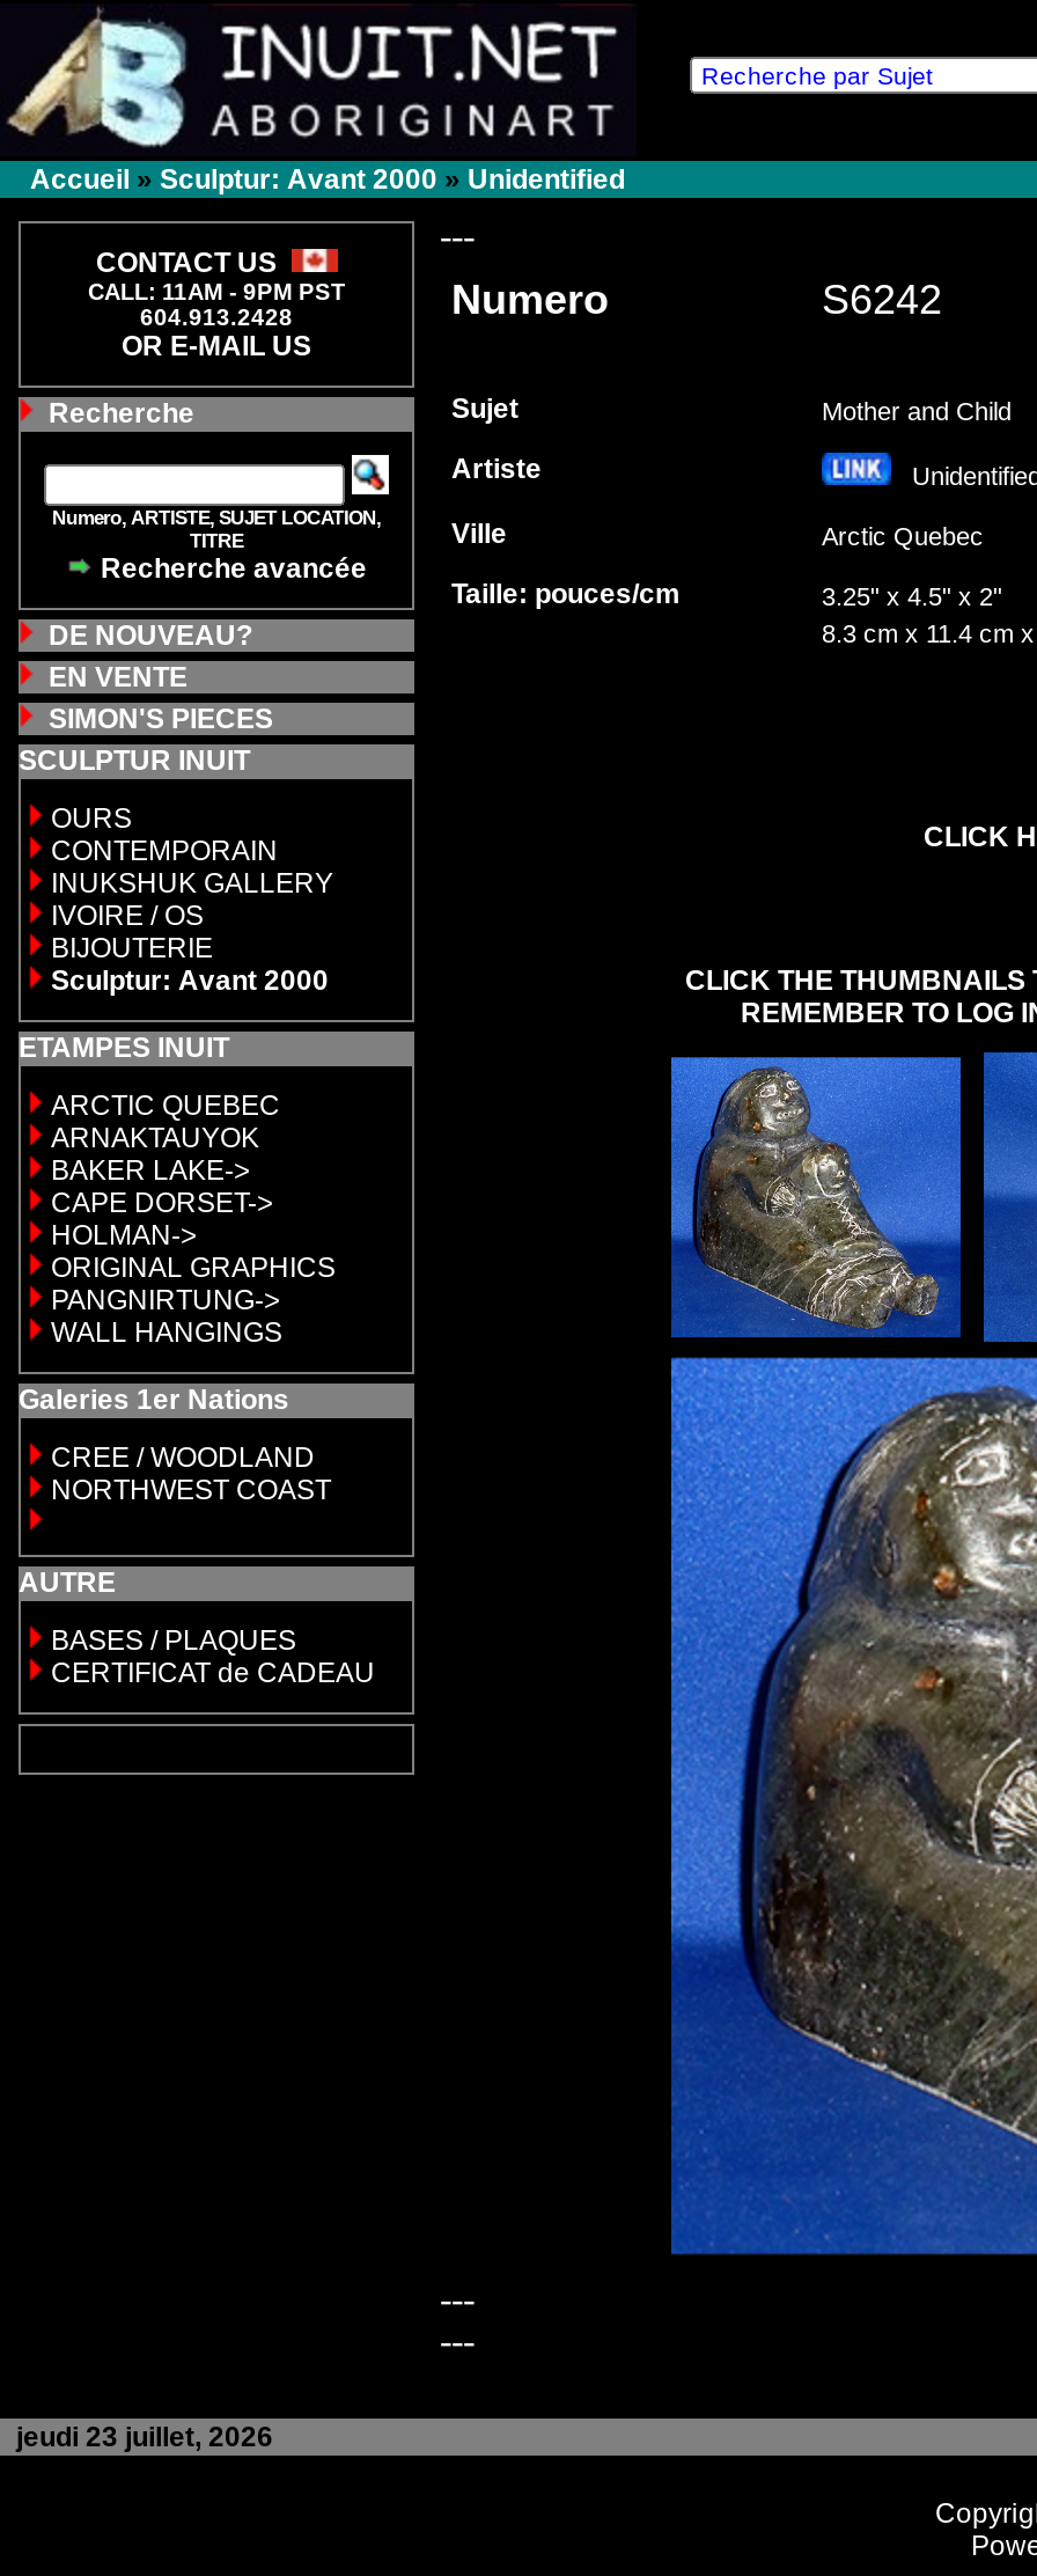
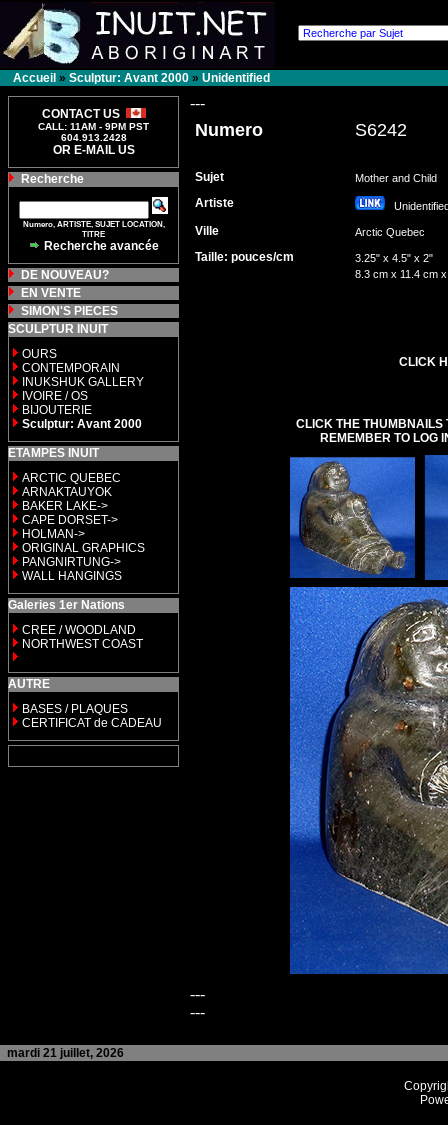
- jeudi 23 juillet, 2026
+ mardi 21 juillet, 2026
